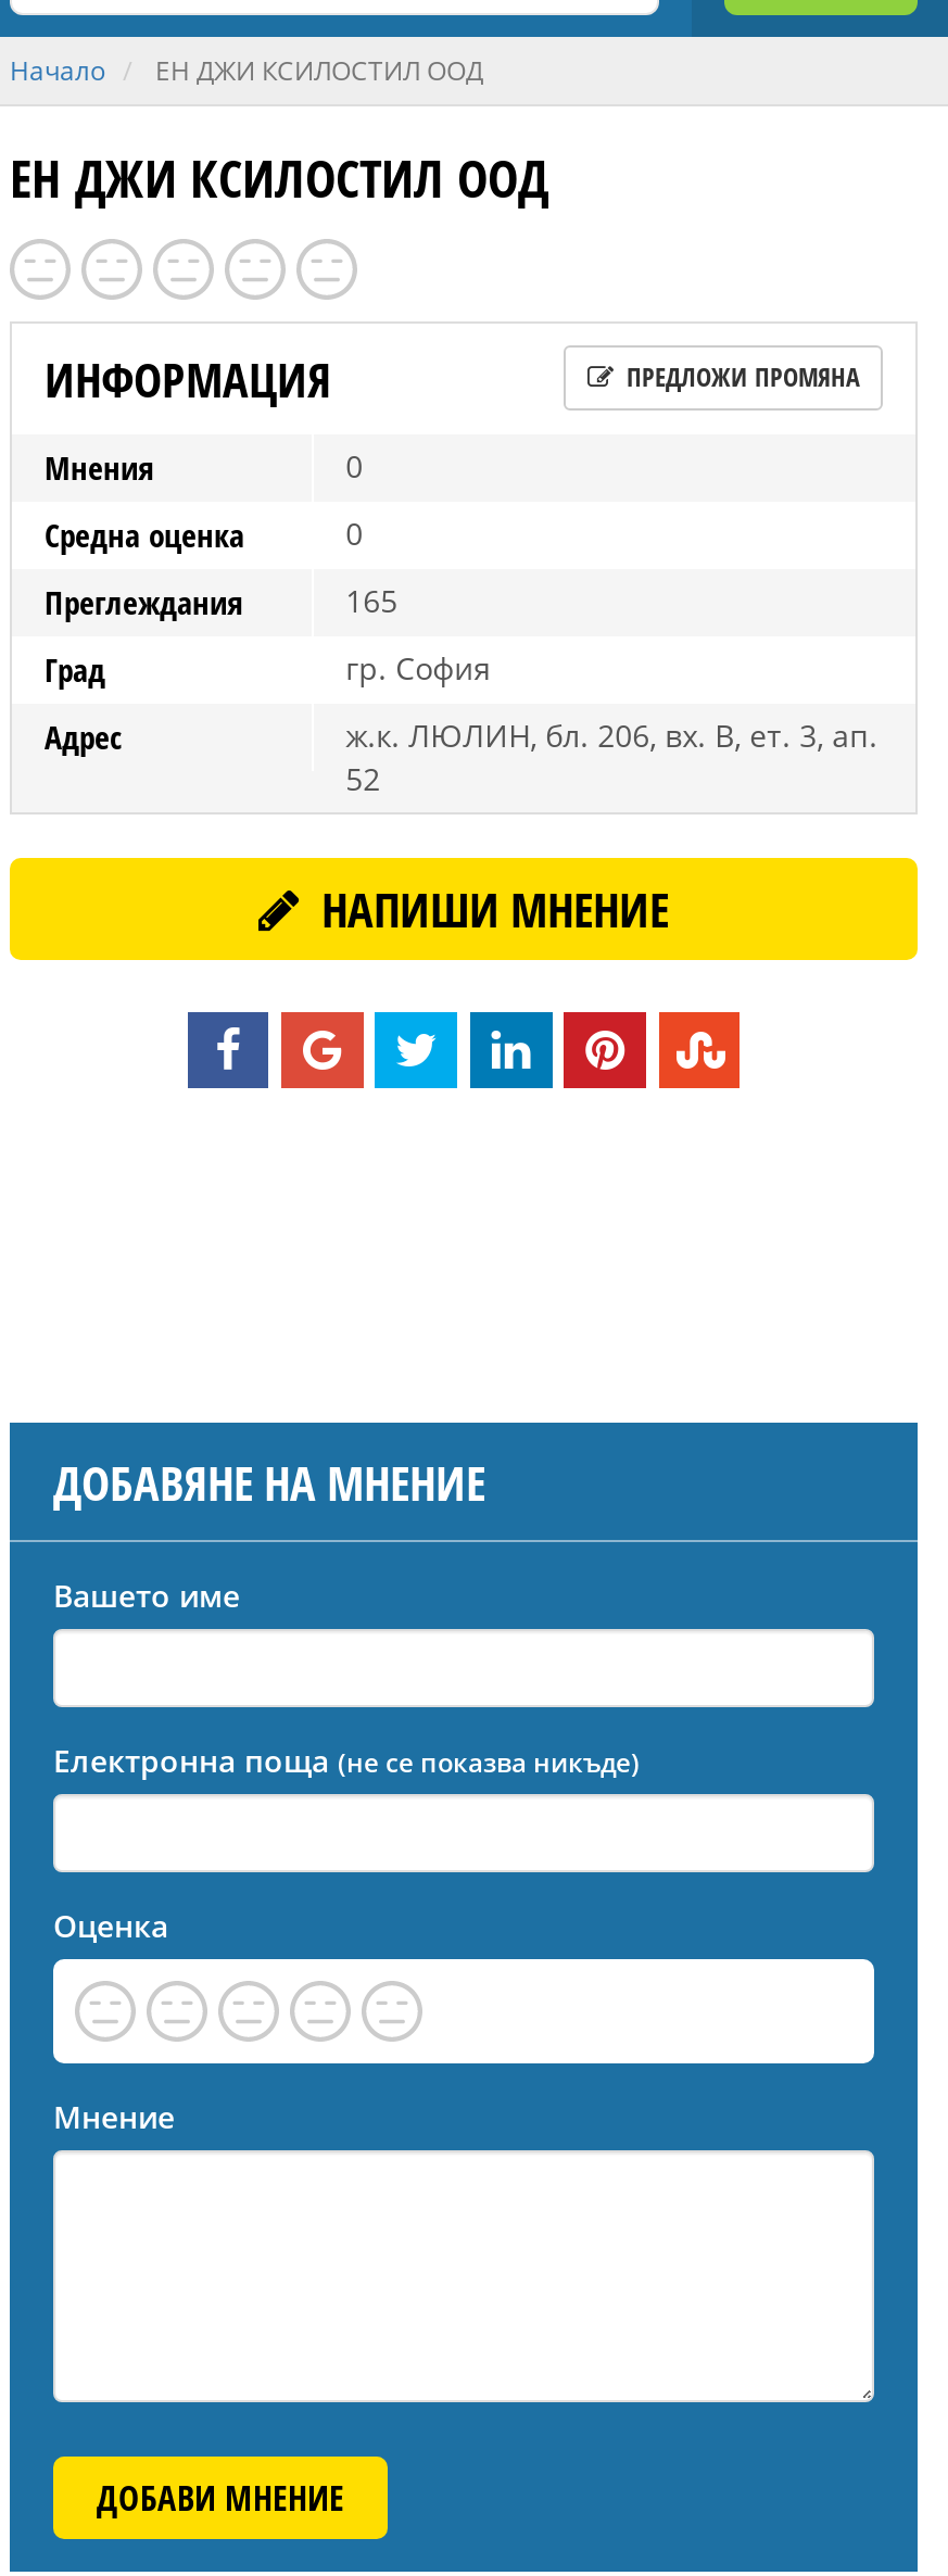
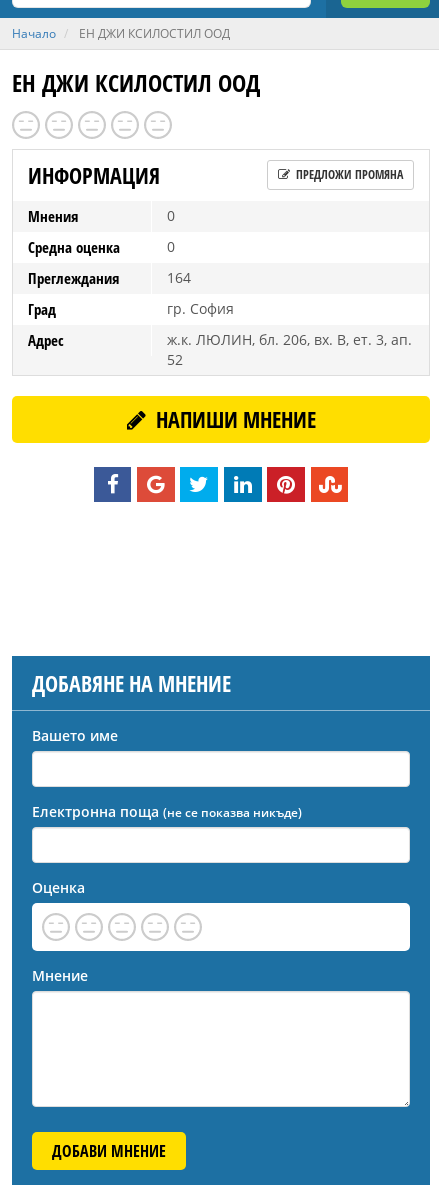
- 165
+ 164
